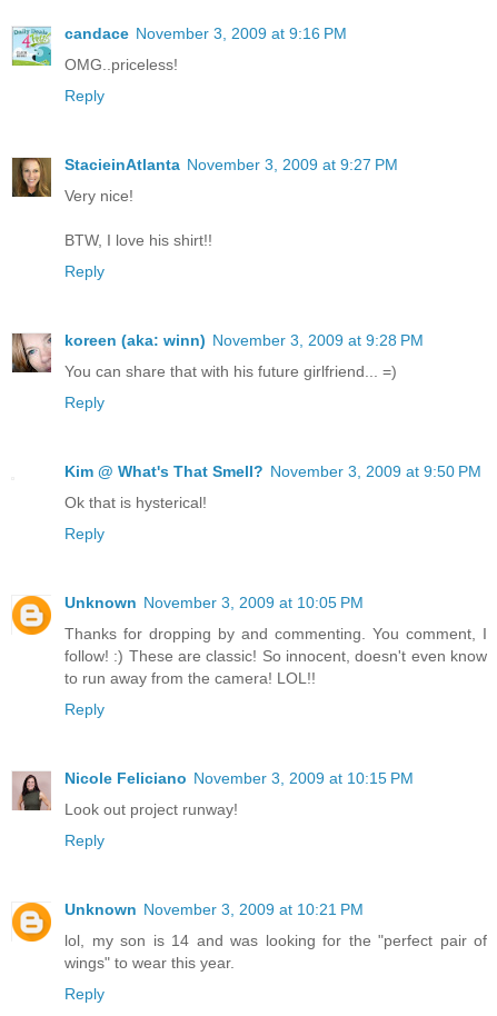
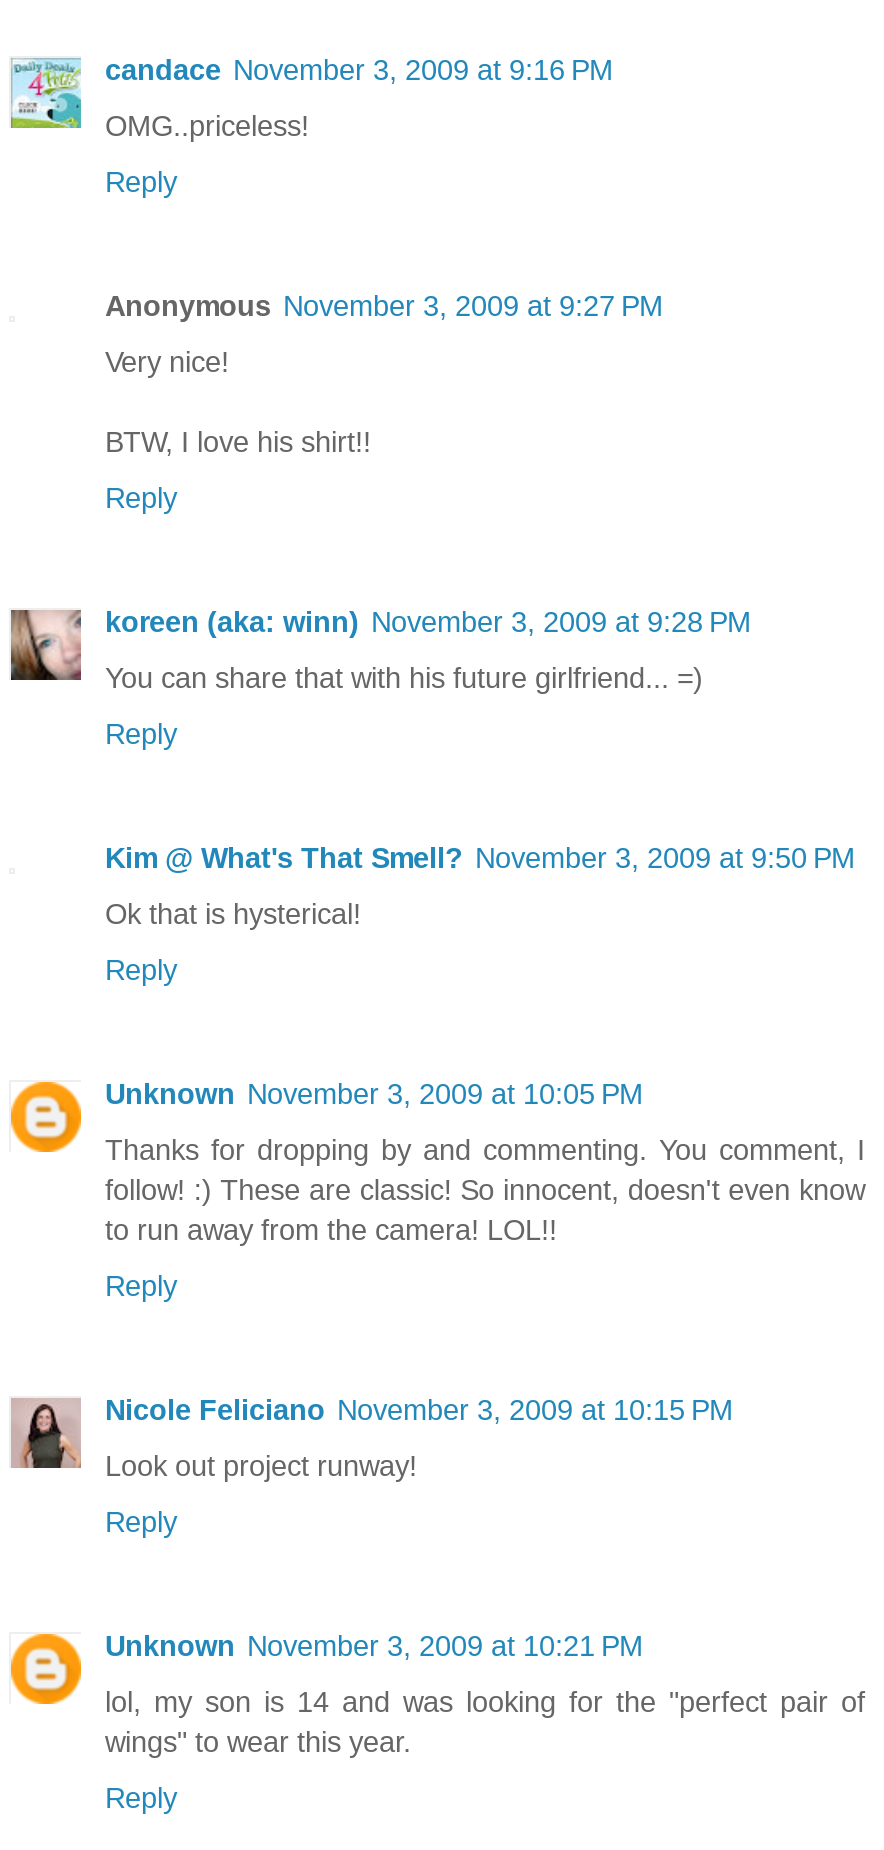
- [image]

- StacieinAtlanta November 3, 2009 at 9:27 PM
+ Anonymous November 3, 2009 at 9:27 PM
